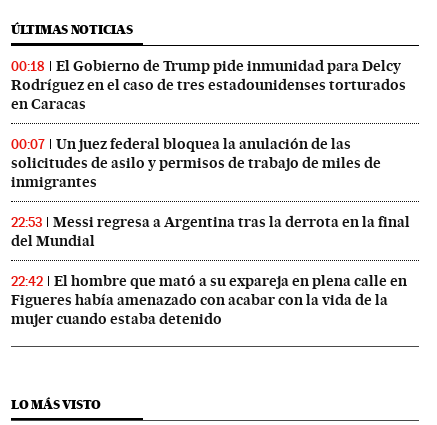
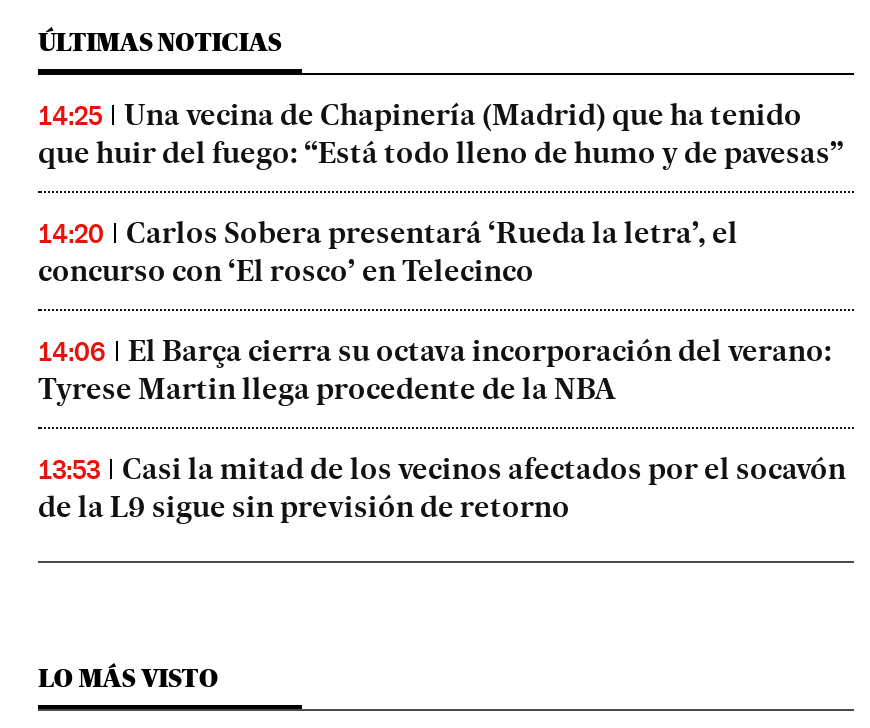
- 00:18
- El Gobierno de Trump pide inmunidad para Delcy
- Rodríguez en el caso de tres estadounidenses torturados
- en Caracas
+ 14:25
+ Una vecina de Chapinería (Madrid) que ha tenido
+ que huir del fuego: “Está todo lleno de humo y de pavesas”

- 00:07
- Un juez federal bloquea la anulación de las
- solicitudes de asilo y permisos de trabajo de miles de
- inmigrantes
+ 14:20
+ Carlos Sobera presentará ‘Rueda la letra’, el
+ concurso con ‘El rosco’ en Telecinco

- 22:53
- Messi regresa a Argentina tras la derrota en la final
- del Mundial
+ 14:06
+ El Barça cierra su octava incorporación del verano:
+ Tyrese Martin llega procedente de la NBA

- 22:42
- El hombre que mató a su expareja en plena calle en
- Figueres había amenazado con acabar con la vida de la
- mujer cuando estaba detenido
+ 13:53
+ Casi la mitad de los vecinos afectados por el socavón
+ de la L9 sigue sin previsión de retorno
